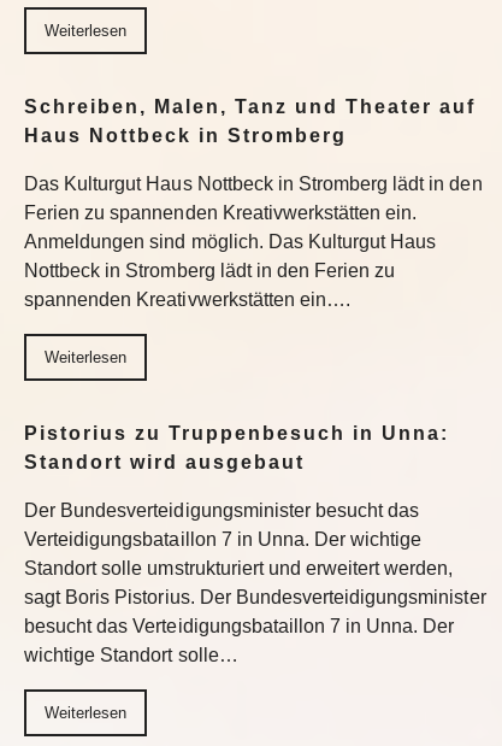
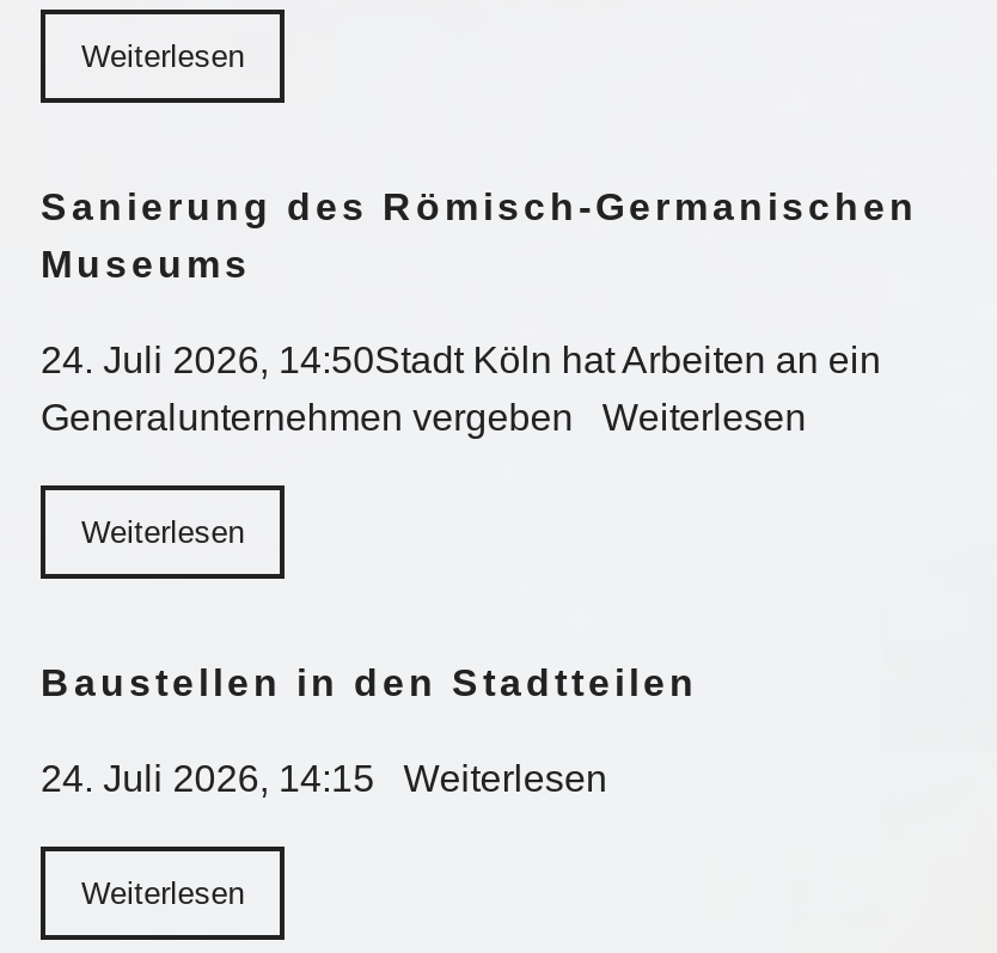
- Schreiben, Malen, Tanz und Theater auf
- Haus Nottbeck in Stromberg
+ Sanierung des Römisch-Germanischen
+ Museums

- Das Kulturgut Haus Nottbeck in Stromberg lädt in den
- Ferien zu spannenden Kreativwerkstätten ein.
- Anmeldungen sind möglich. Das Kulturgut Haus
- Nottbeck in Stromberg lädt in den Ferien zu
- spannenden Kreativwerkstätten ein….
+ 24. Juli 2026, 14:50Stadt Köln hat Arbeiten an ein
+ Generalunternehmen vergeben Weiterlesen

- Pistorius zu Truppenbesuch in Unna:
- Standort wird ausgebaut
+ Baustellen in den Stadtteilen

- Der Bundesverteidigungsminister besucht das
- Verteidigungsbataillon 7 in Unna. Der wichtige
- Standort solle umstrukturiert und erweitert werden,
- sagt Boris Pistorius. Der Bundesverteidigungsminister
- besucht das Verteidigungsbataillon 7 in Unna. Der
- wichtige Standort solle…
+ 24. Juli 2026, 14:15 Weiterlesen
